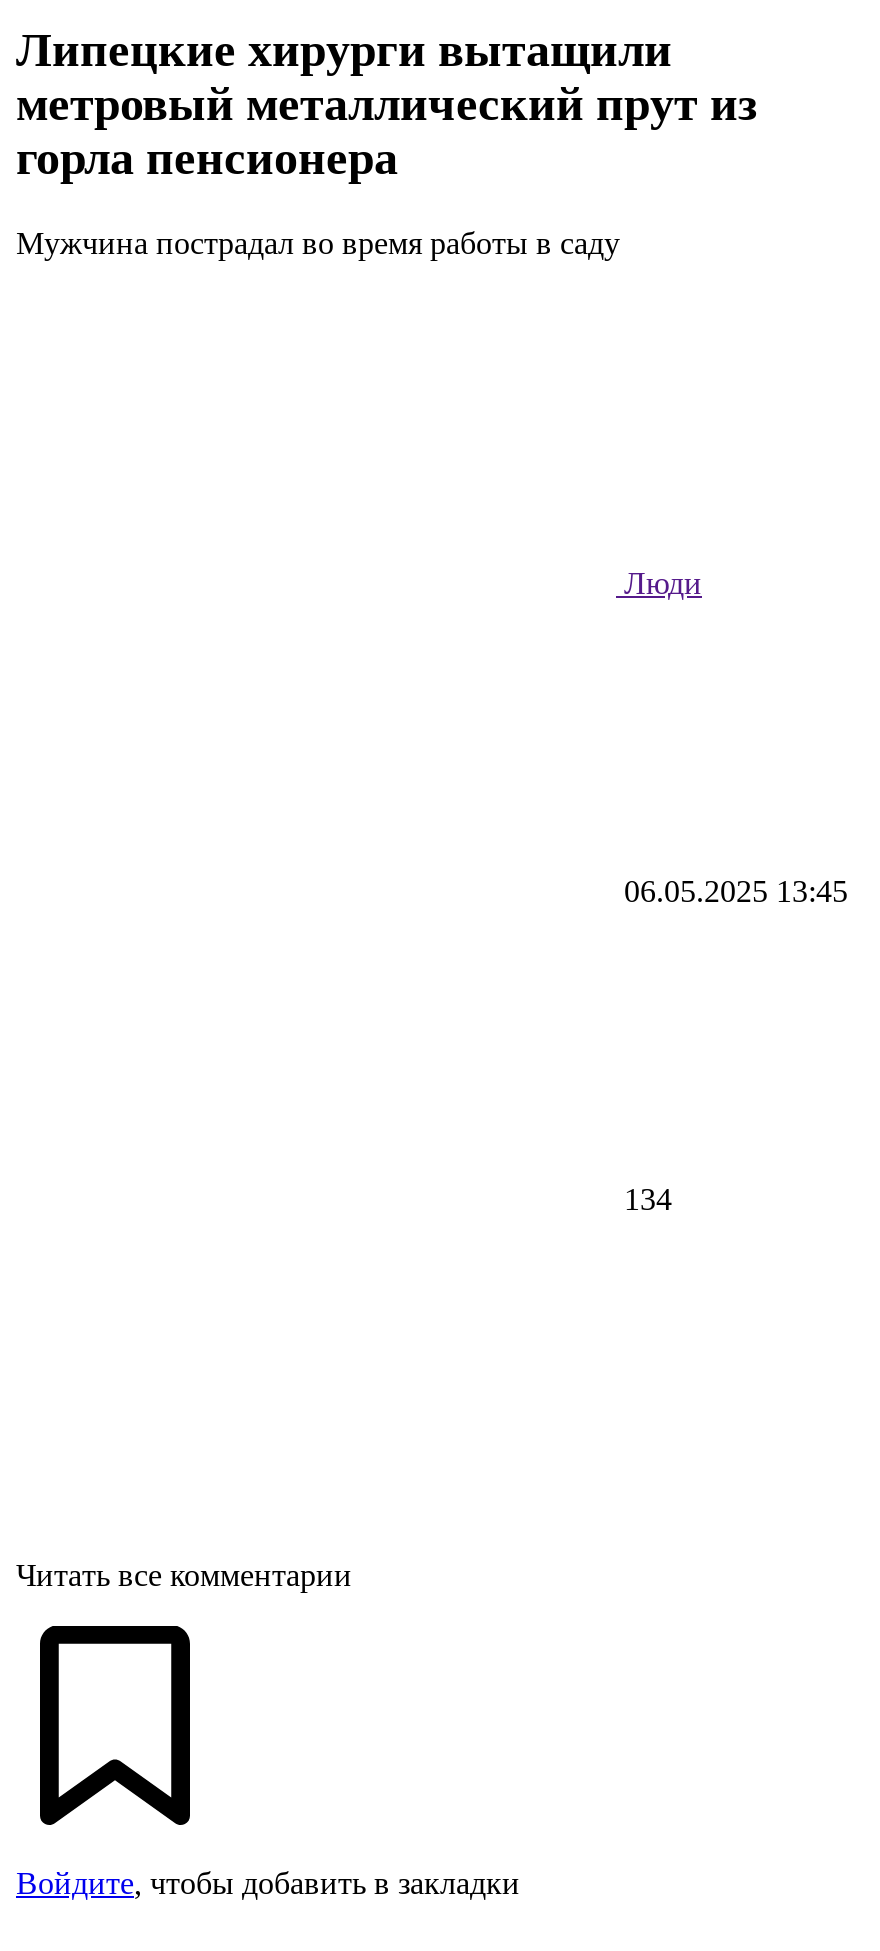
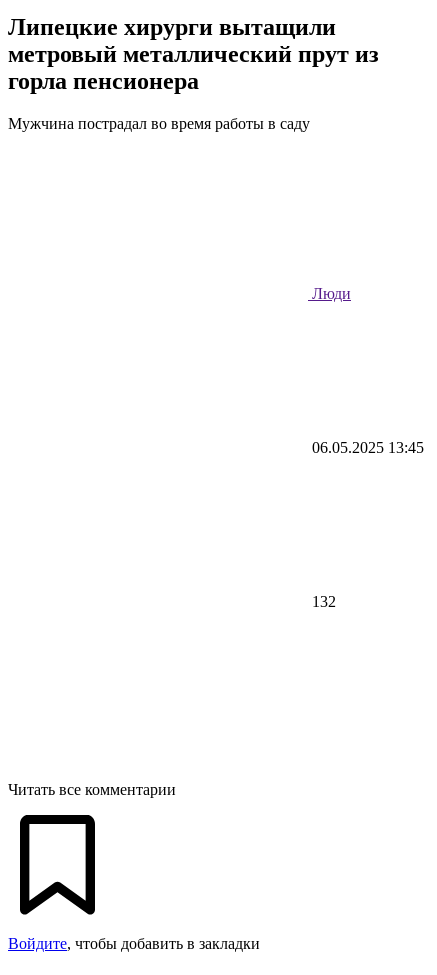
- 134
+ 132
